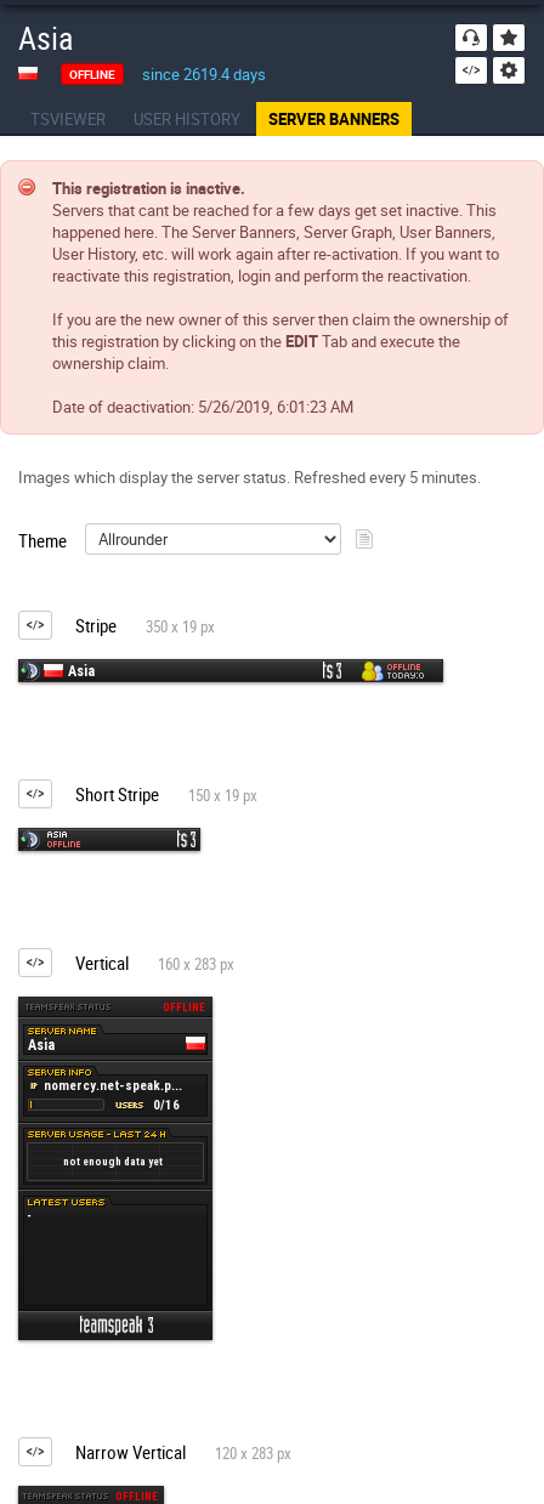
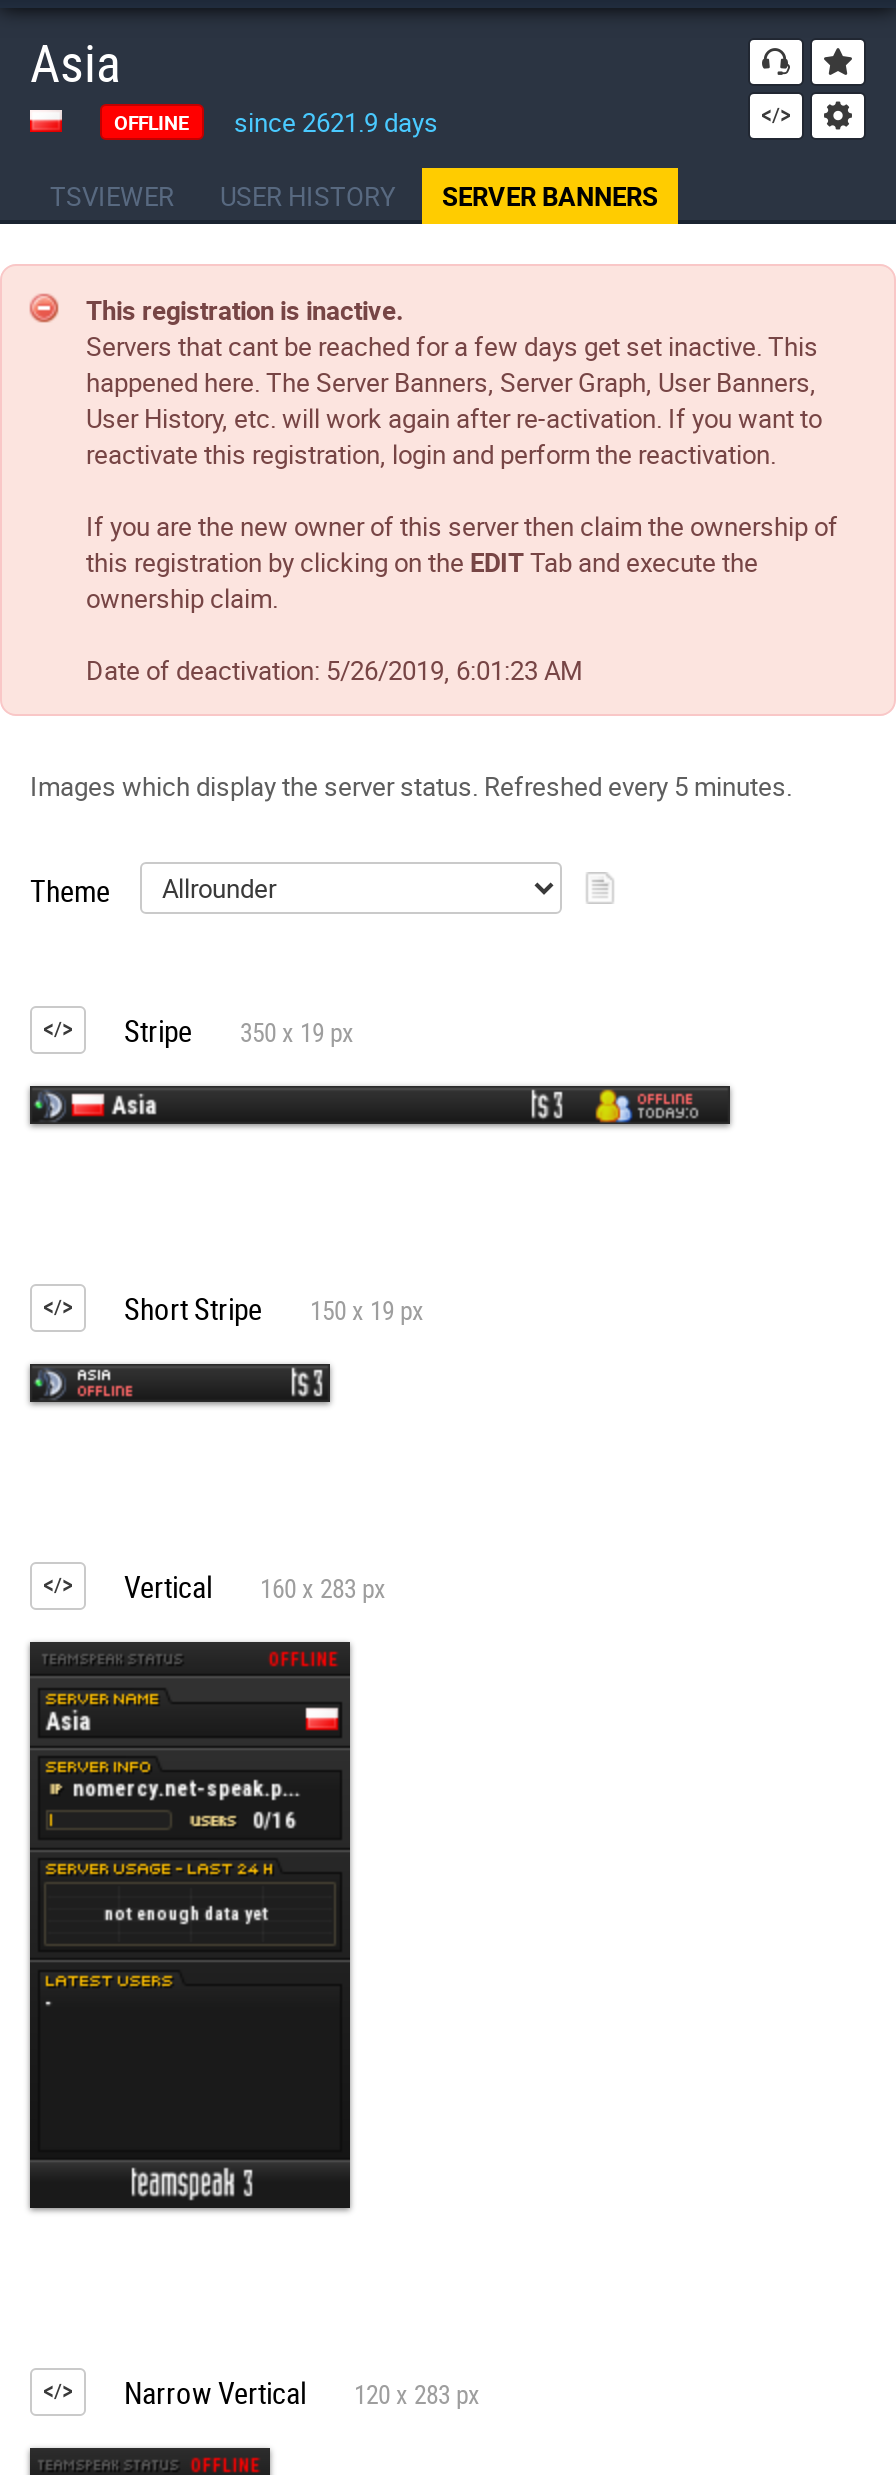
- OFFLINE since 2619.4 days
+ OFFLINE since 2621.9 days
